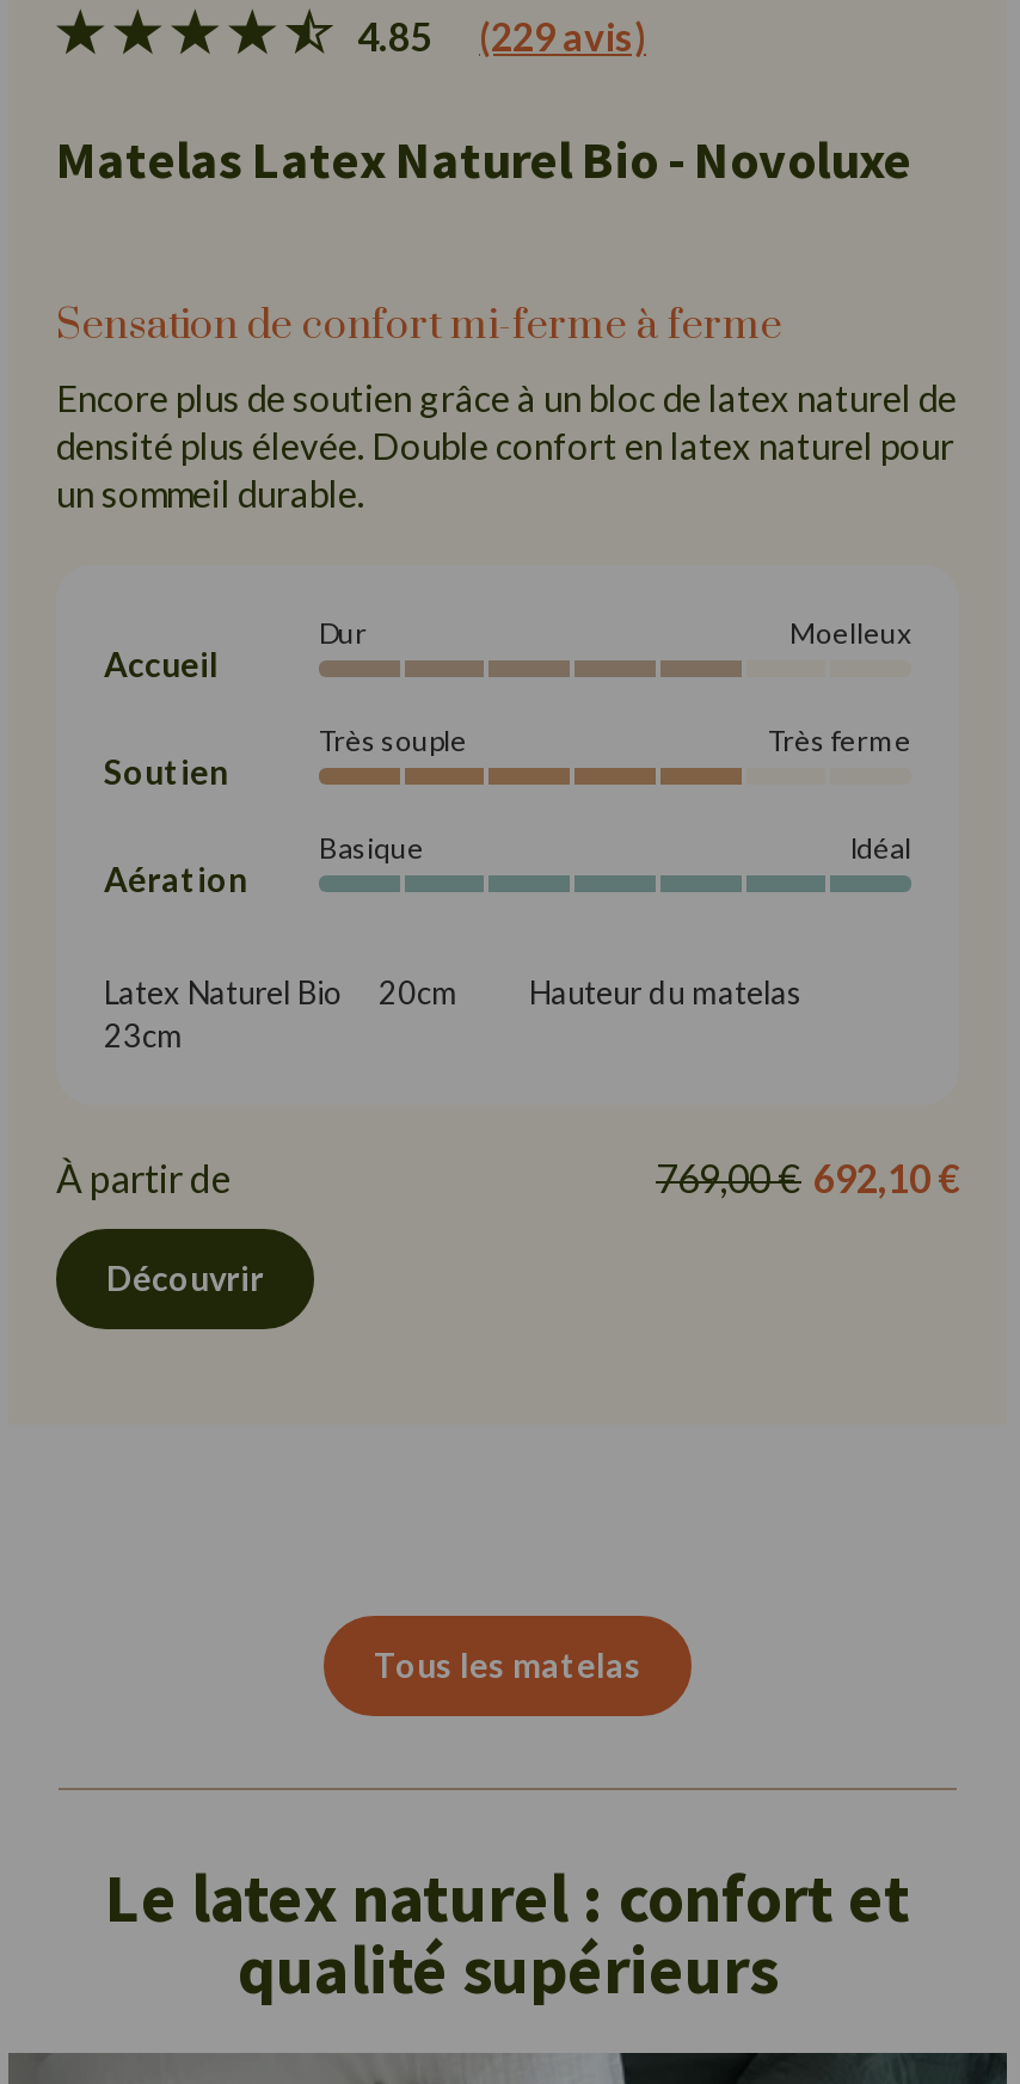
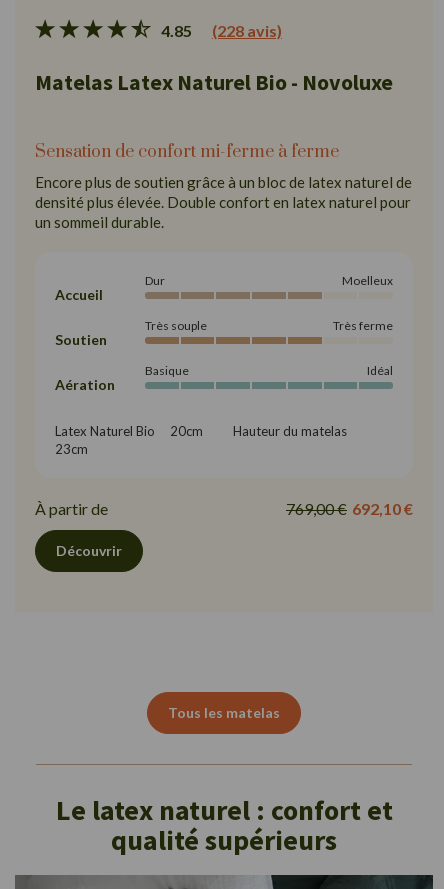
- 4.85 (229 avis)
+ 4.85 (228 avis)
